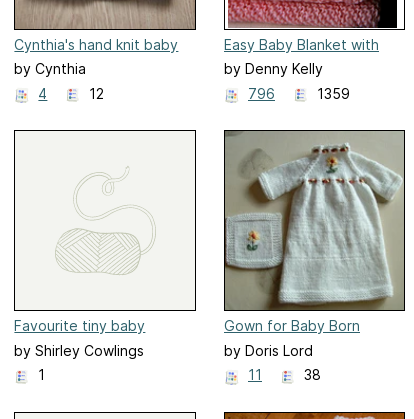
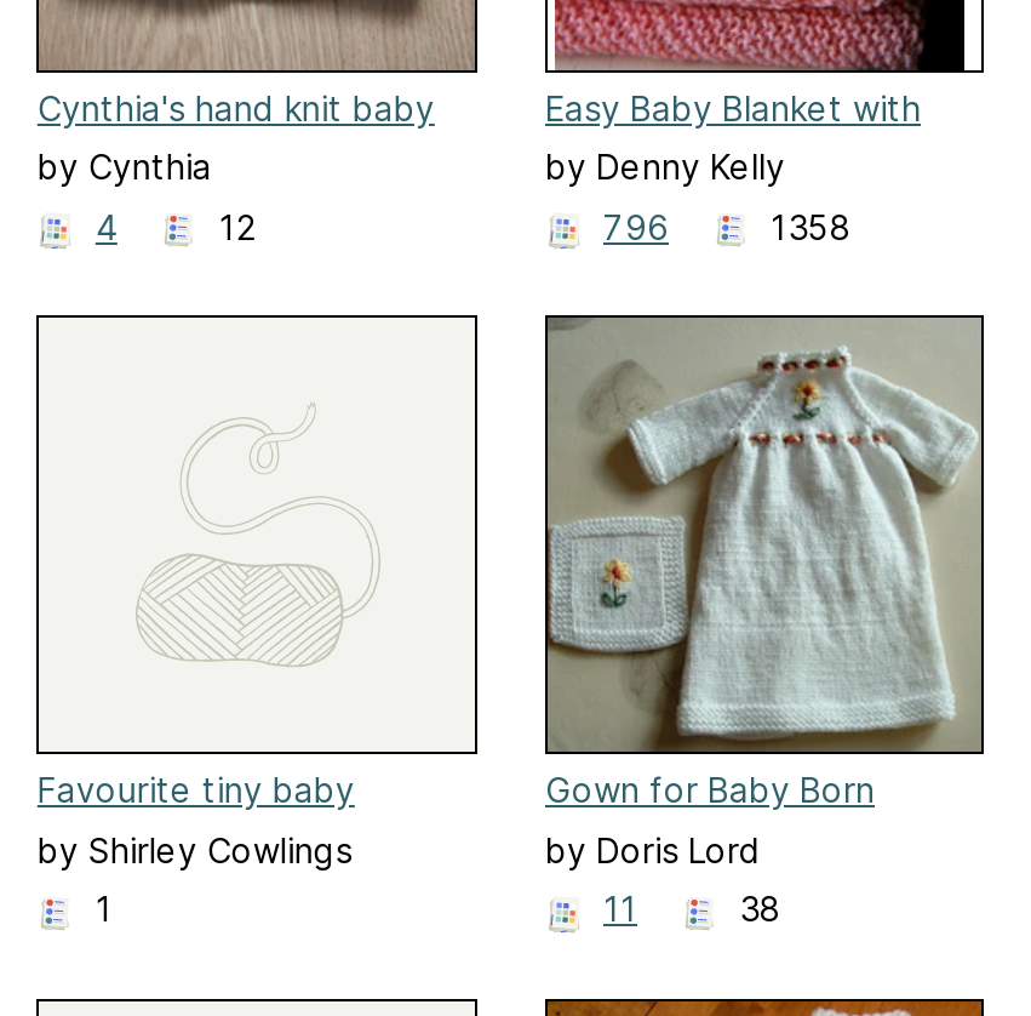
- 1359
+ 1358
